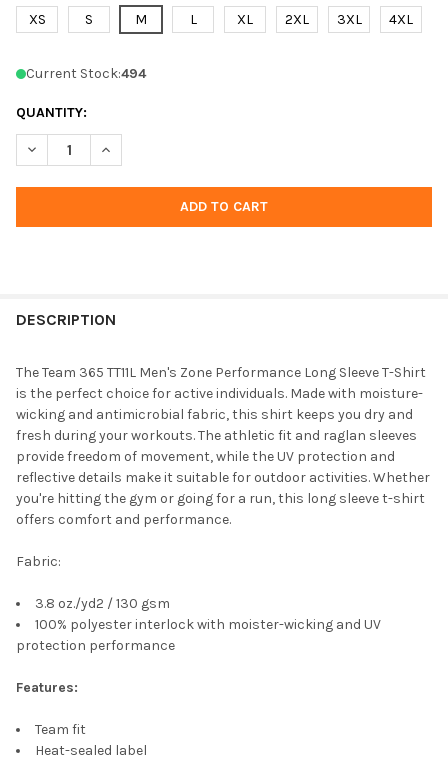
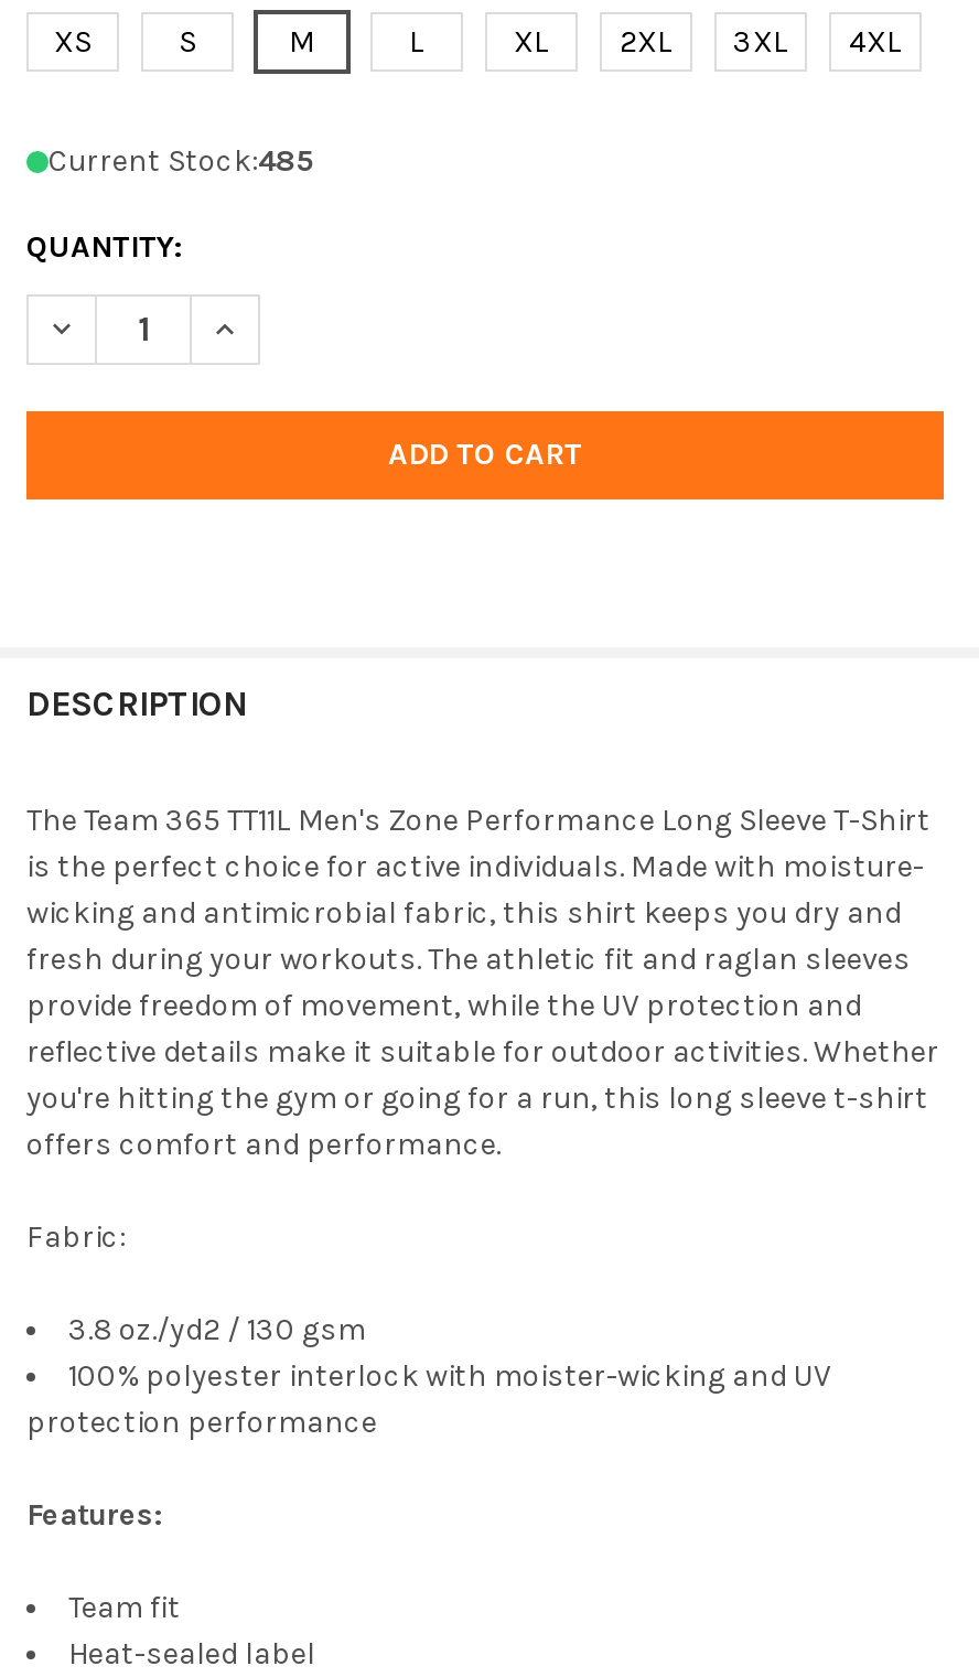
- Current Stock:494
+ Current Stock:485
